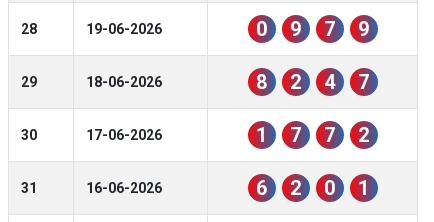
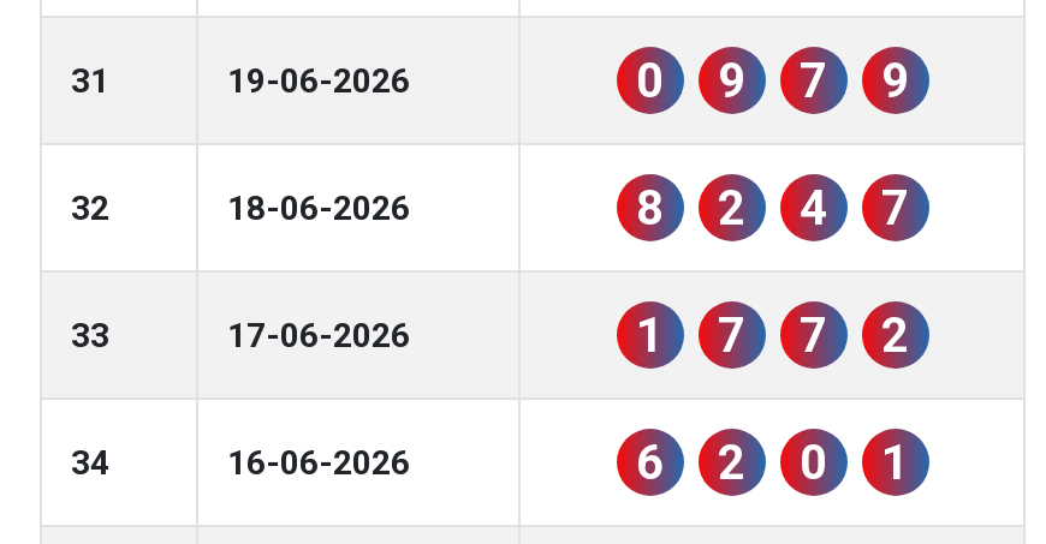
- 28
+ 31

- 29
+ 32

- 30
+ 33

- 31
+ 34
